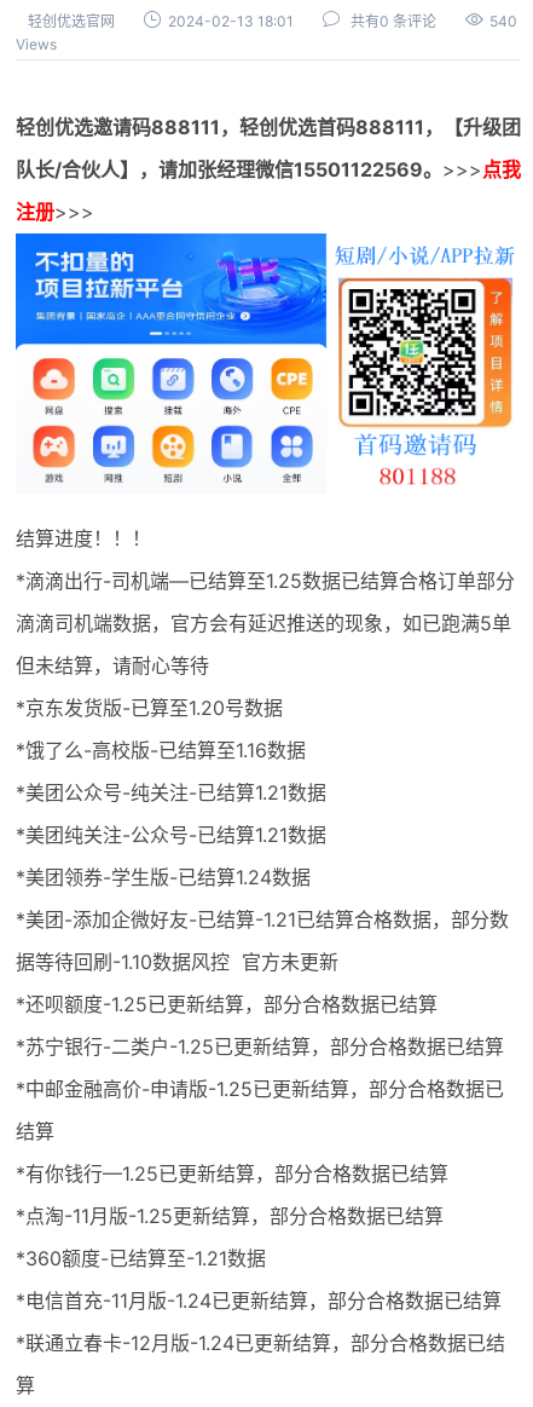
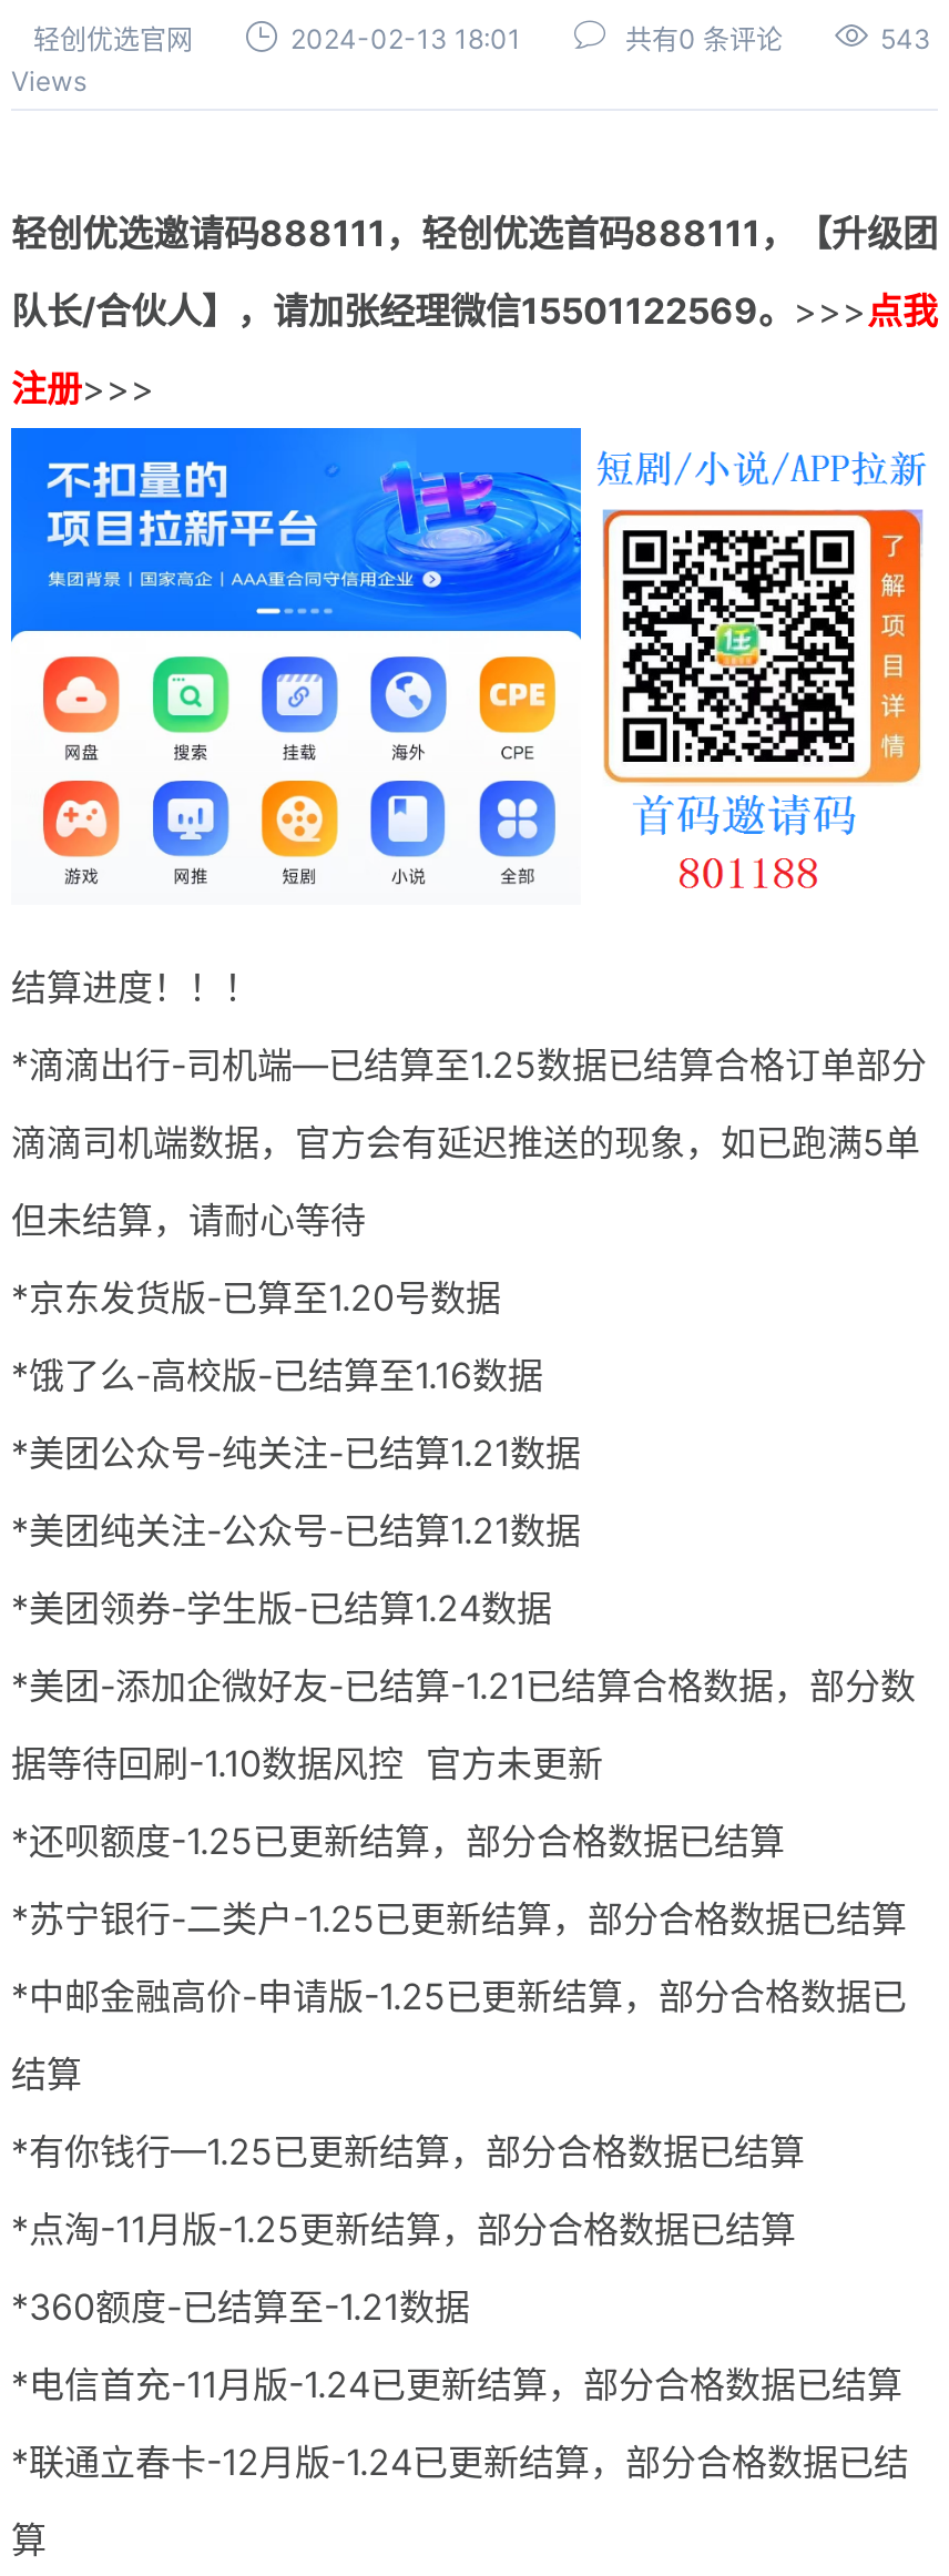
- 540
+ 543
